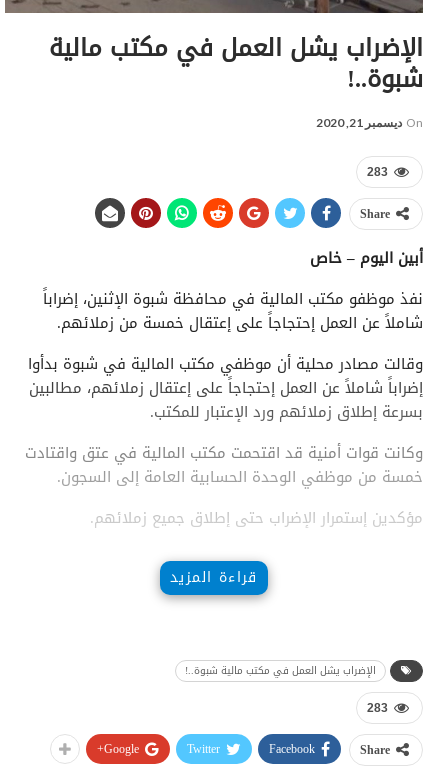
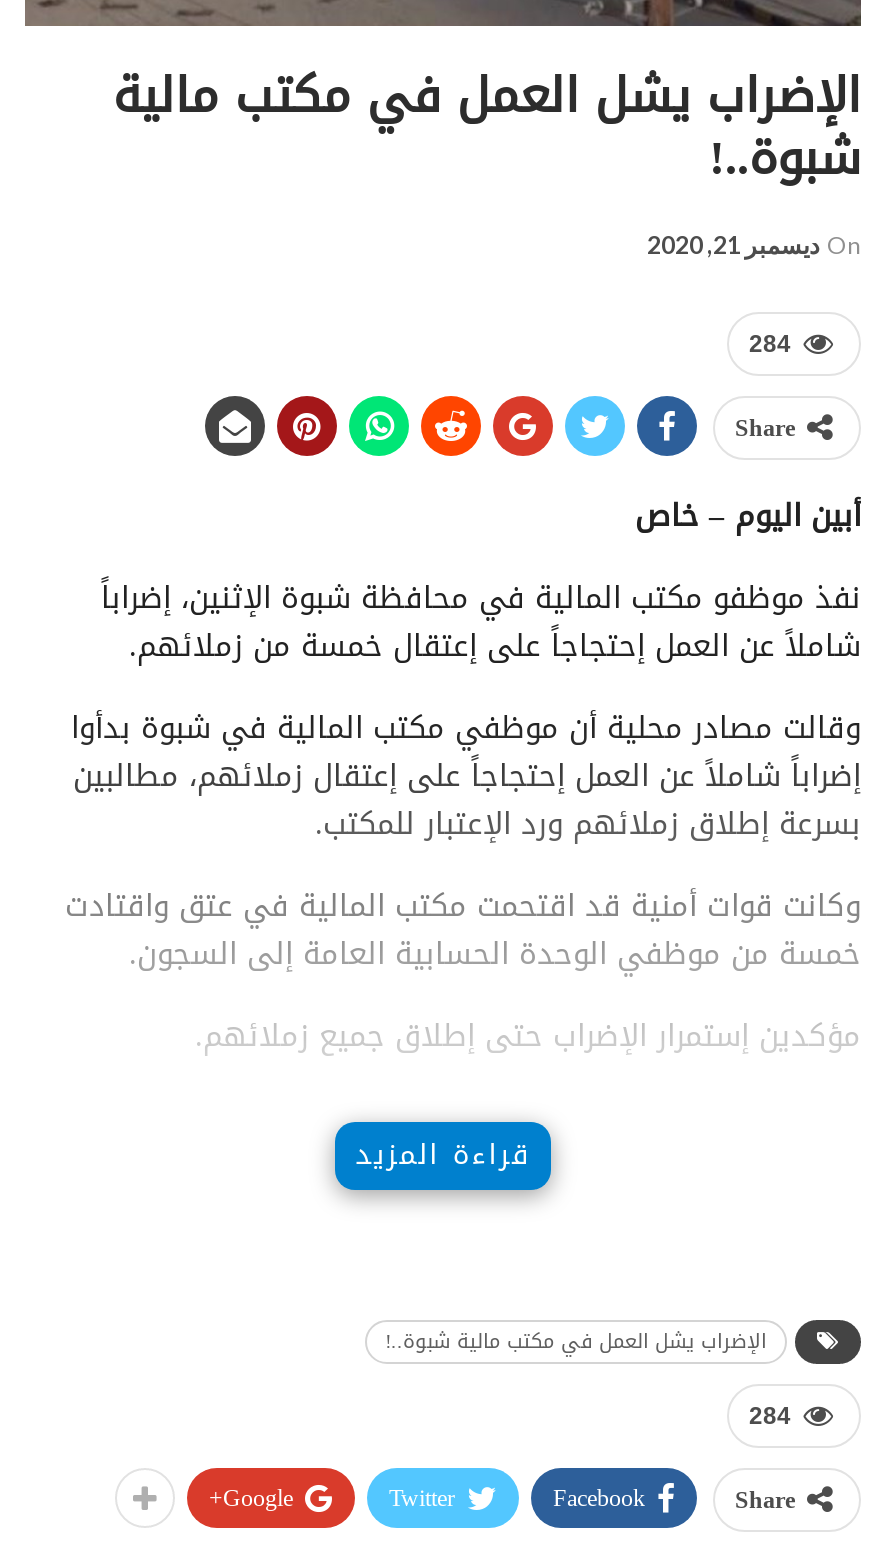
- 283
+ 284

- 283
+ 284
